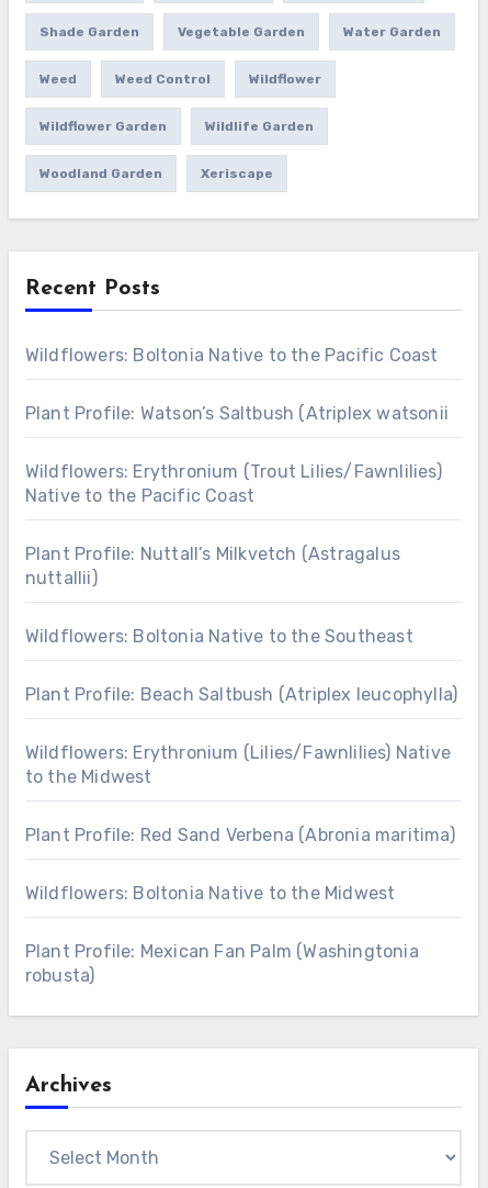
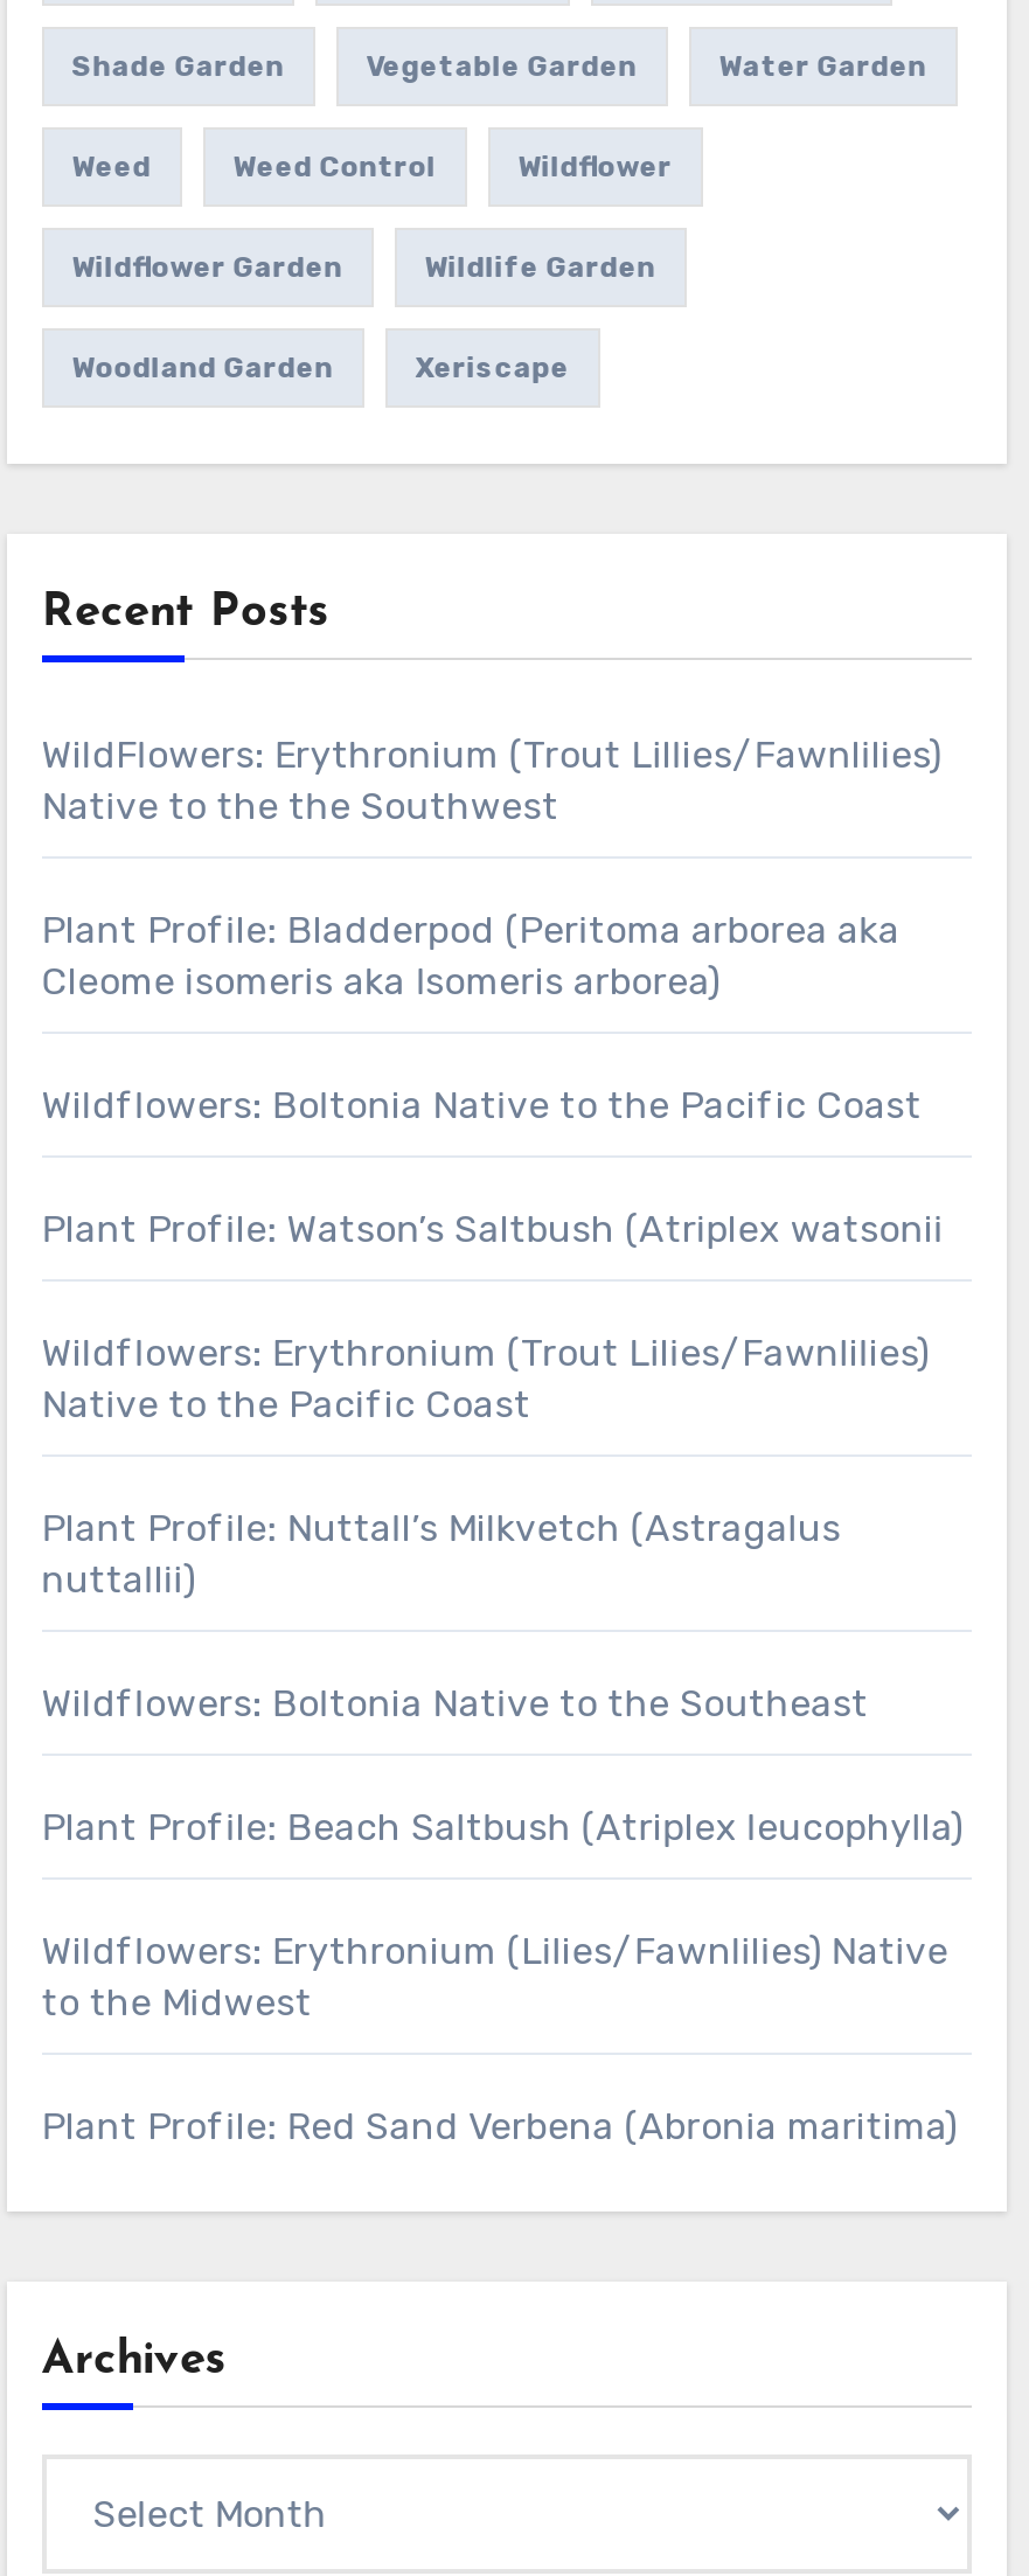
+ WildFlowers: Erythronium (Trout Lillies/Fawnlilies)
+ Native to the the Southwest
+ Plant Profile: Bladderpod (Peritoma arborea aka
+ Cleome isomeris aka Isomeris arborea)

moved down: Wildflowers: Boltonia Native to the Pacific Coast | Plant Profile: Watson’s Saltbush (Atriplex watsonii | Wildflowers: Erythronium (Trout Lilies/Fawnlilies) | ... | to the Midwest | Plant Profile: Red Sand Verbena (Abronia maritima)

- Wildflowers: Boltonia Native to the Midwest
- Plant Profile: Mexican Fan Palm (Washingtonia
- robusta)
